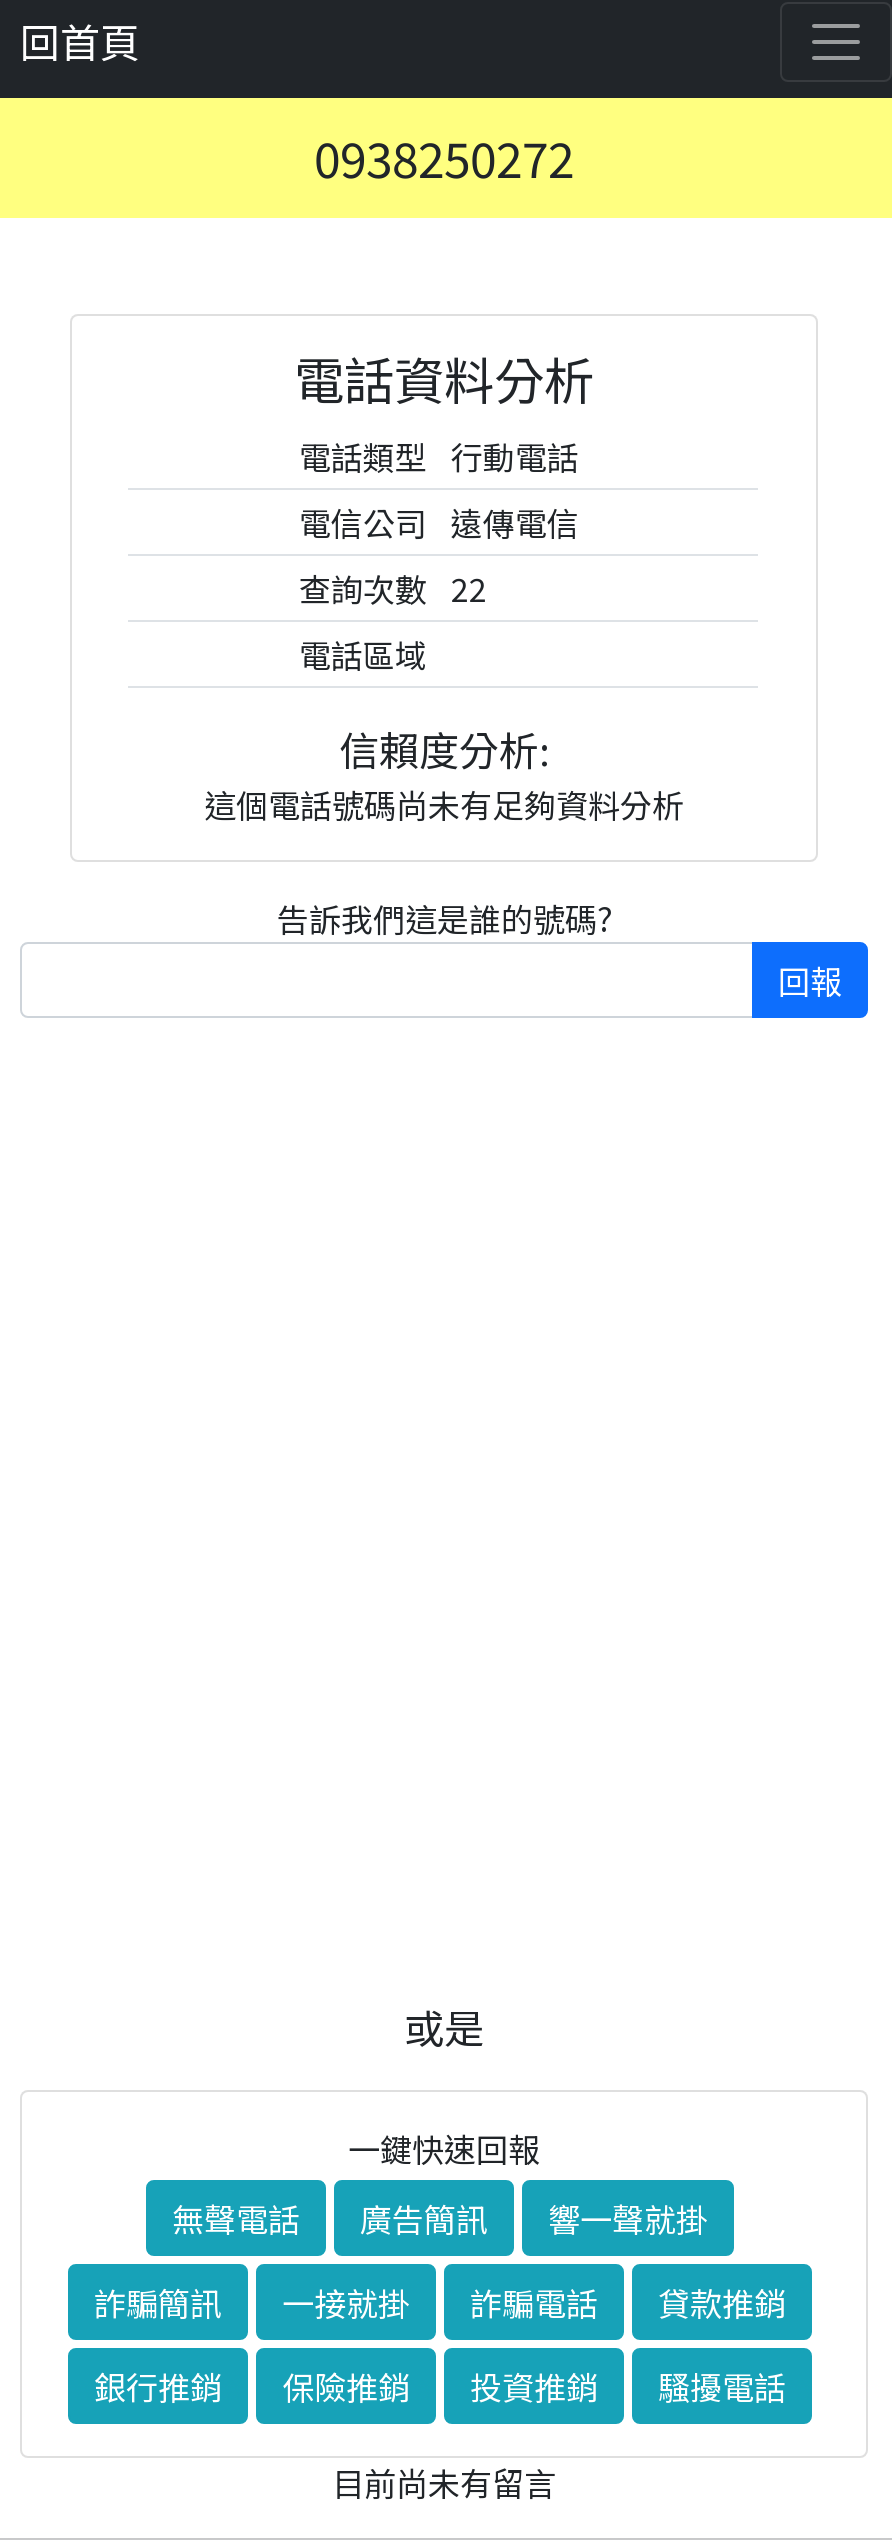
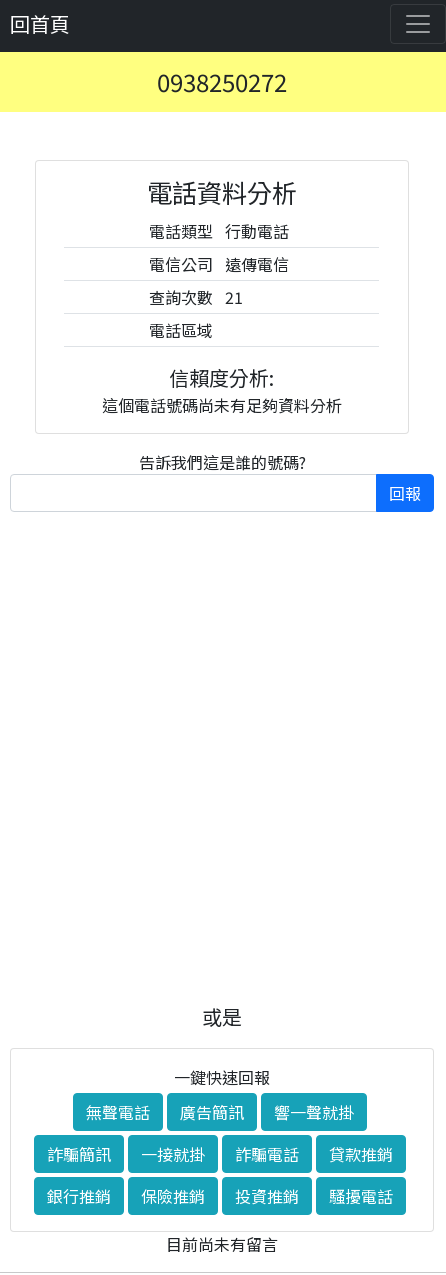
- 查詢次數 22
+ 查詢次數 21
